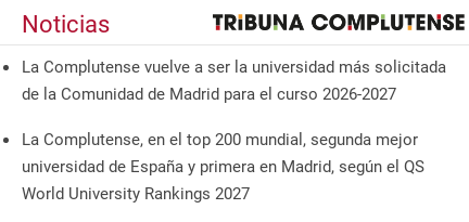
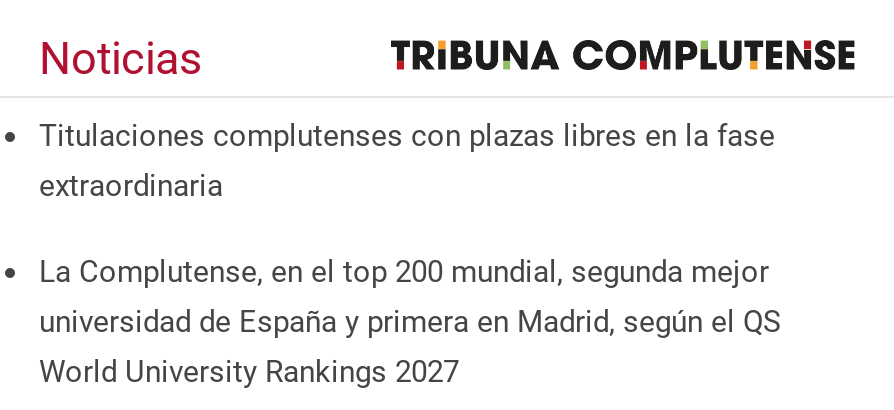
- La Complutense vuelve a ser la universidad más solicitada
- de la Comunidad de Madrid para el curso 2026-2027
+ Titulaciones complutenses con plazas libres en la fase
+ extraordinaria
